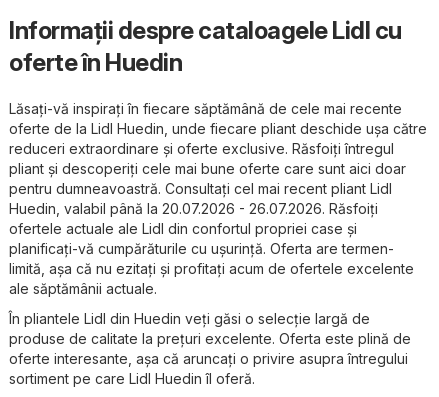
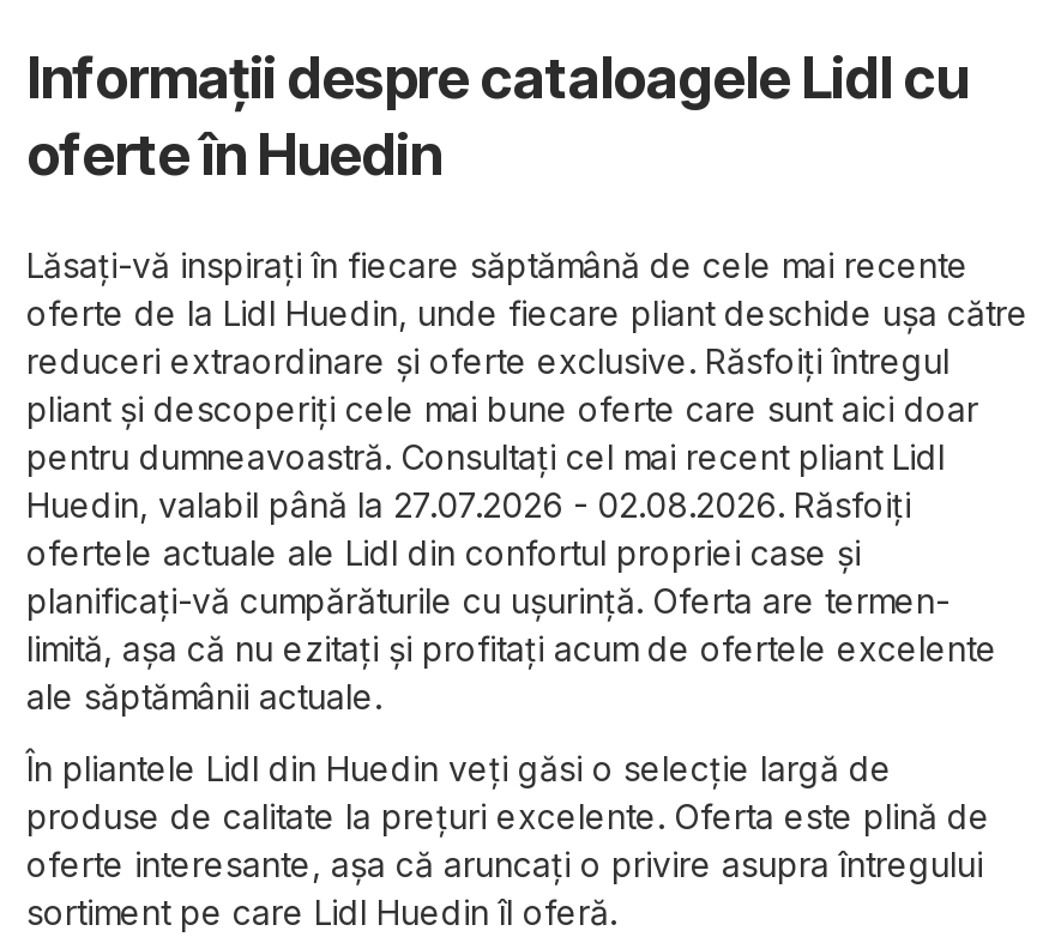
- Huedin, valabil până la 20.07.2026 - 26.07.2026. Răsfoiți
+ Huedin, valabil până la 27.07.2026 - 02.08.2026. Răsfoiți
